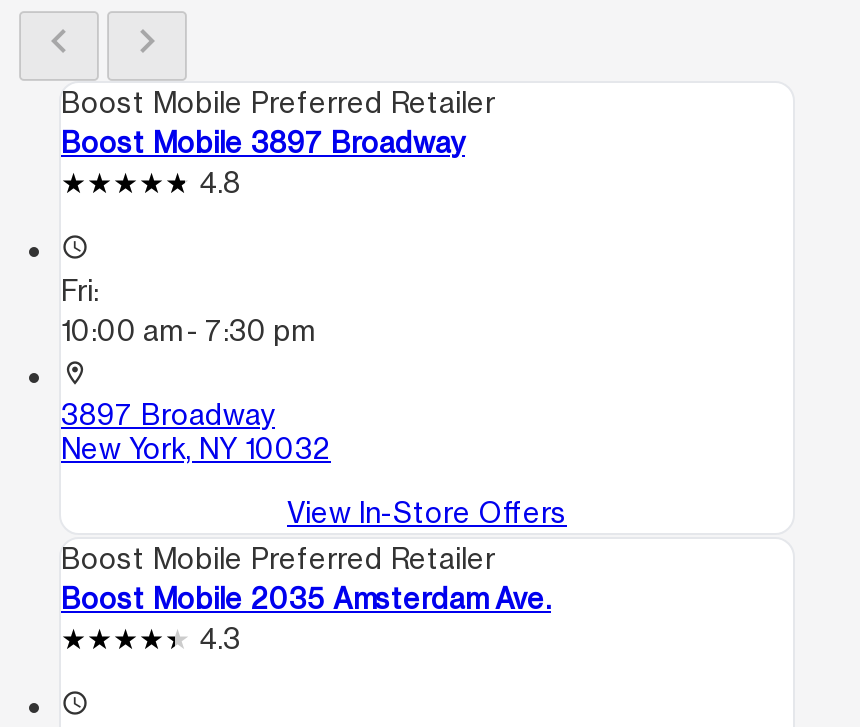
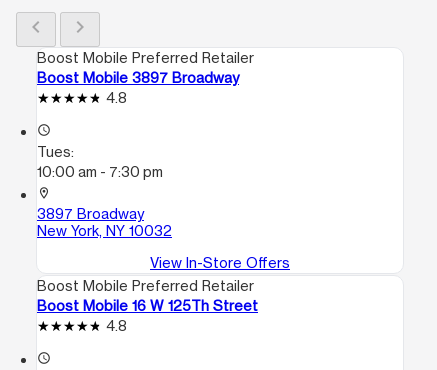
- Fri:
+ Tues:

- Boost Mobile 2035 Amsterdam Ave.
- 4.3
+ Boost Mobile 16 W 125Th Street
+ 4.8
